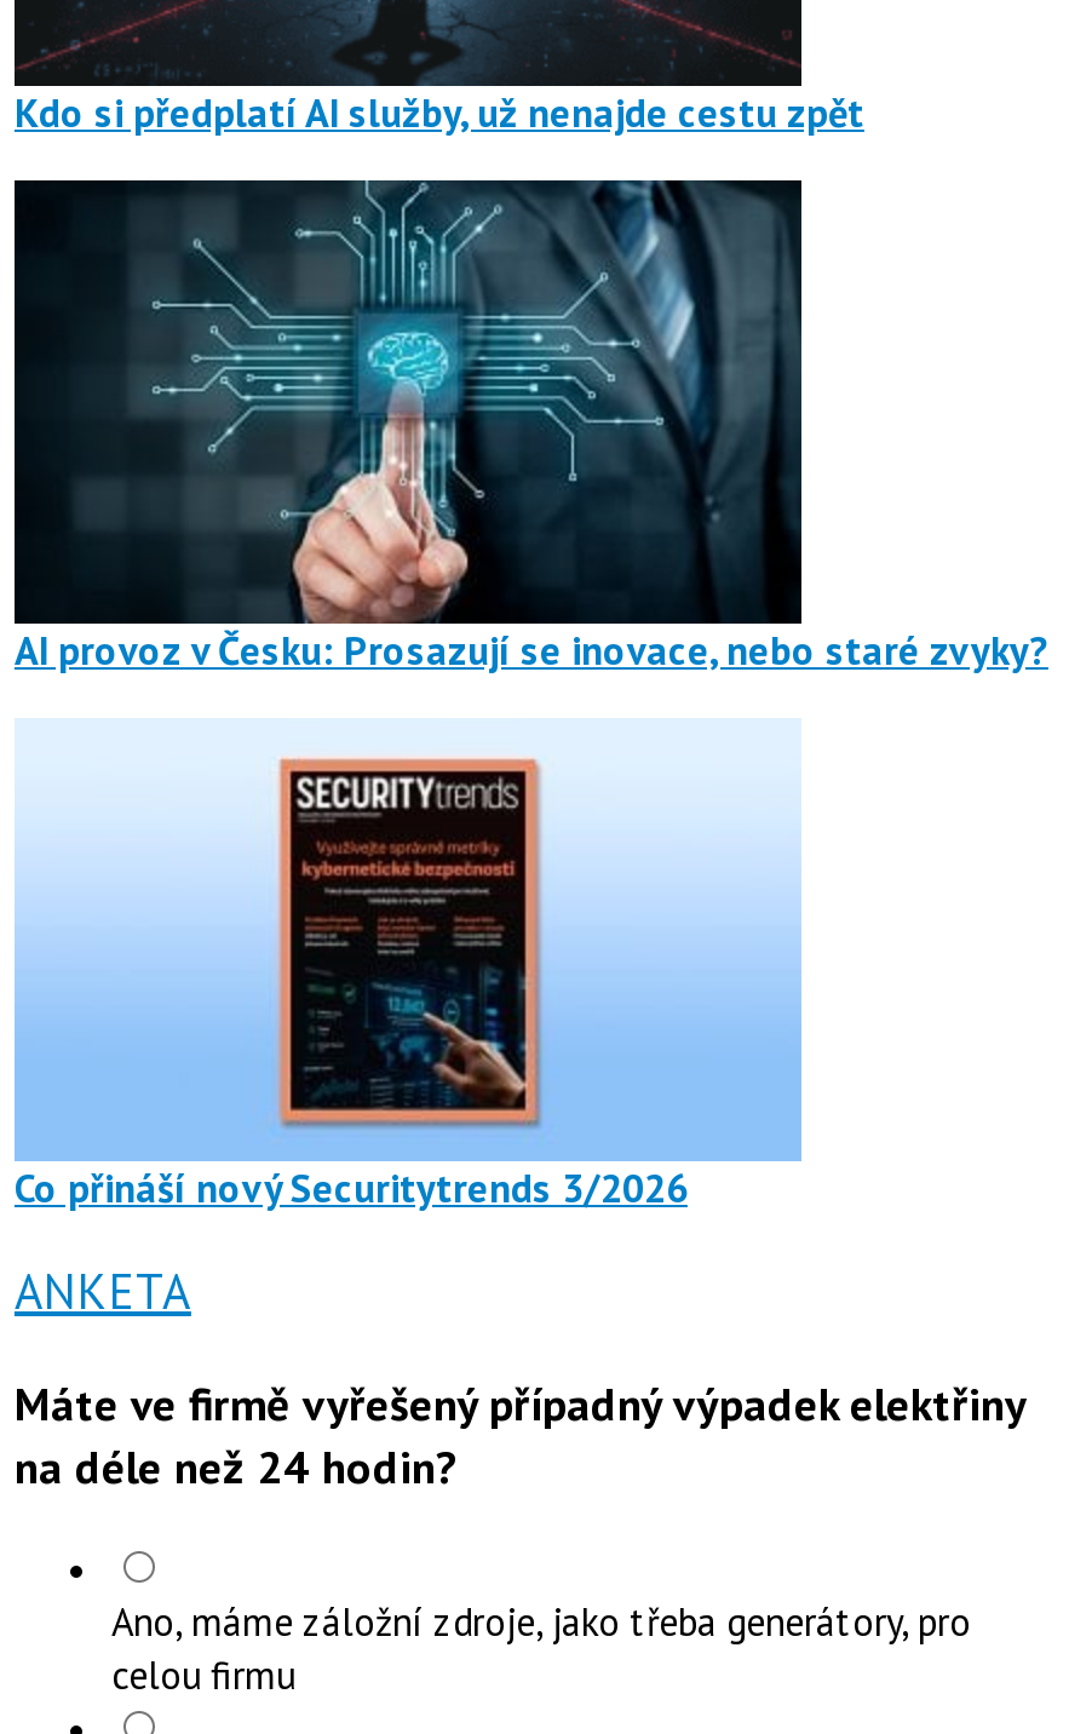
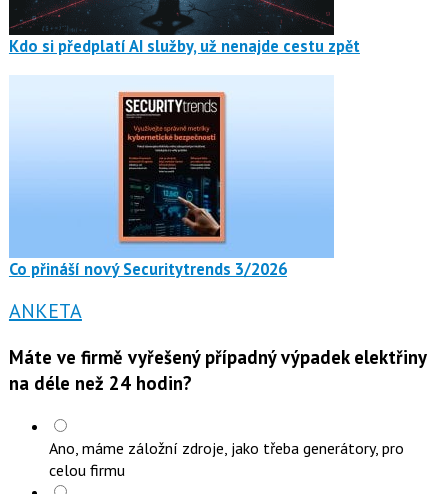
- [image]
- AI provoz v Česku: Prosazují se inovace, nebo staré zvyky?
